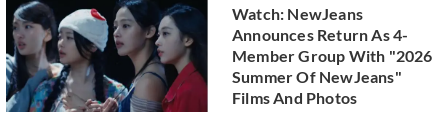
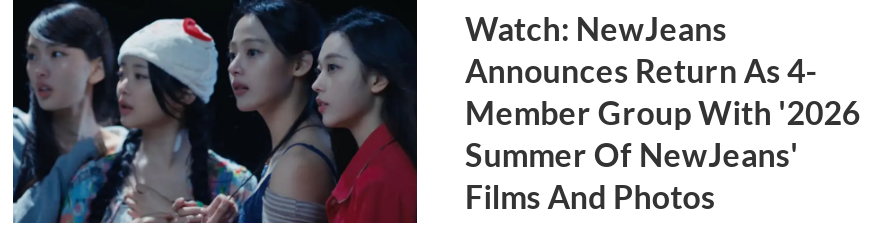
- Member Group With "2026
+ Member Group With '2026

- Summer Of NewJeans"
+ Summer Of NewJeans'
